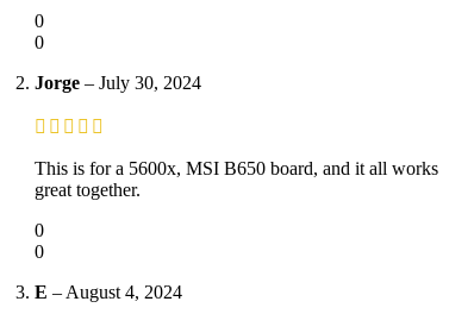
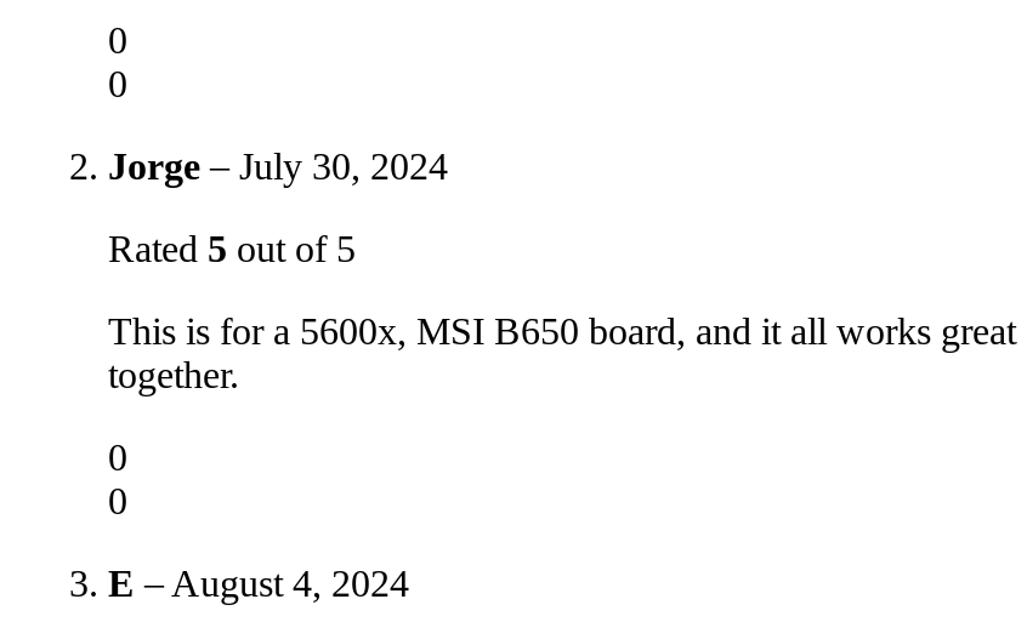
- This is for a 5600x, MSI B650 board, and it all works
- great together.
+ Rated 5 out of 5
+ This is for a 5600x, MSI B650 board, and it all works great
+ together.
